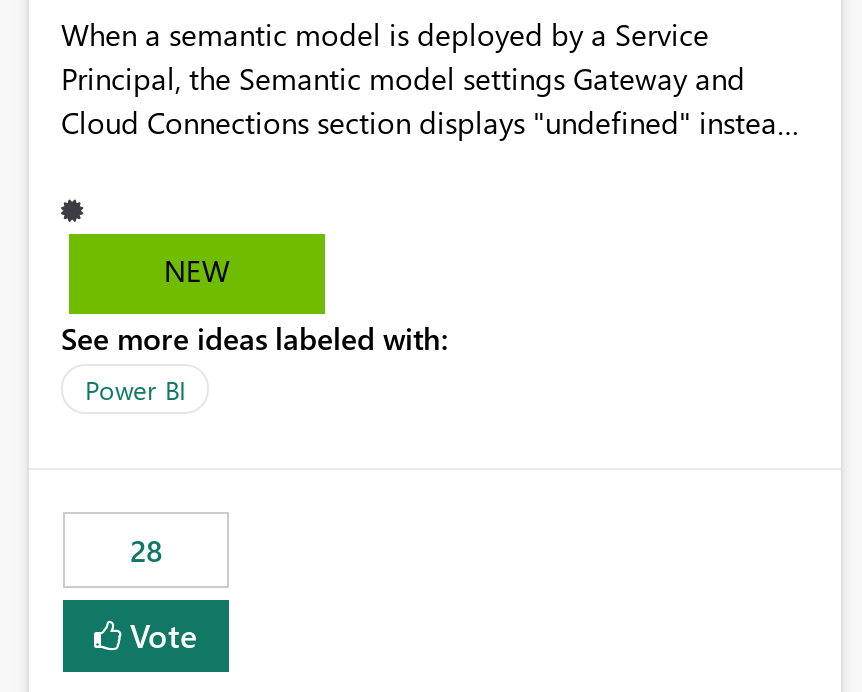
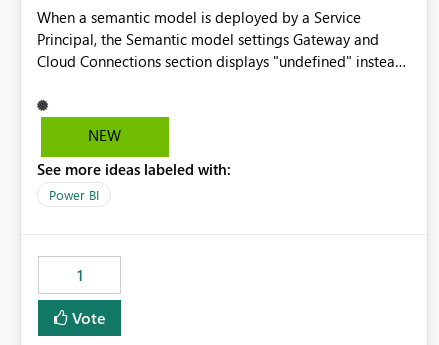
- 28
+ 1
